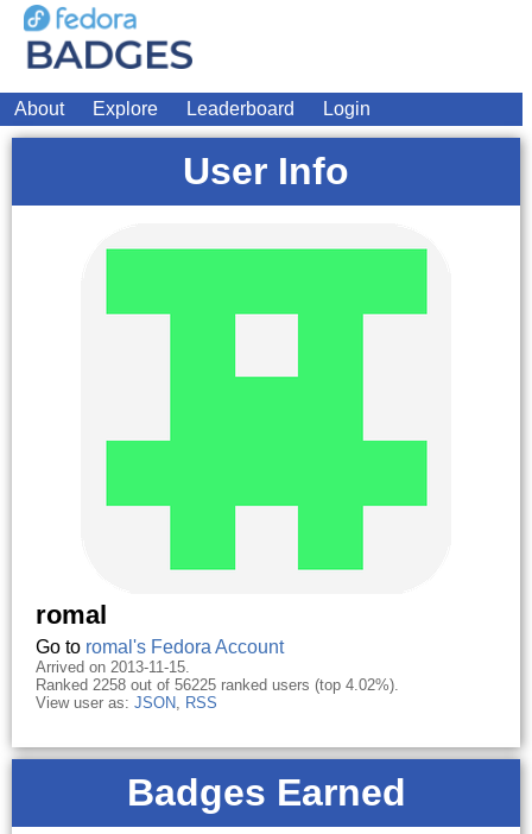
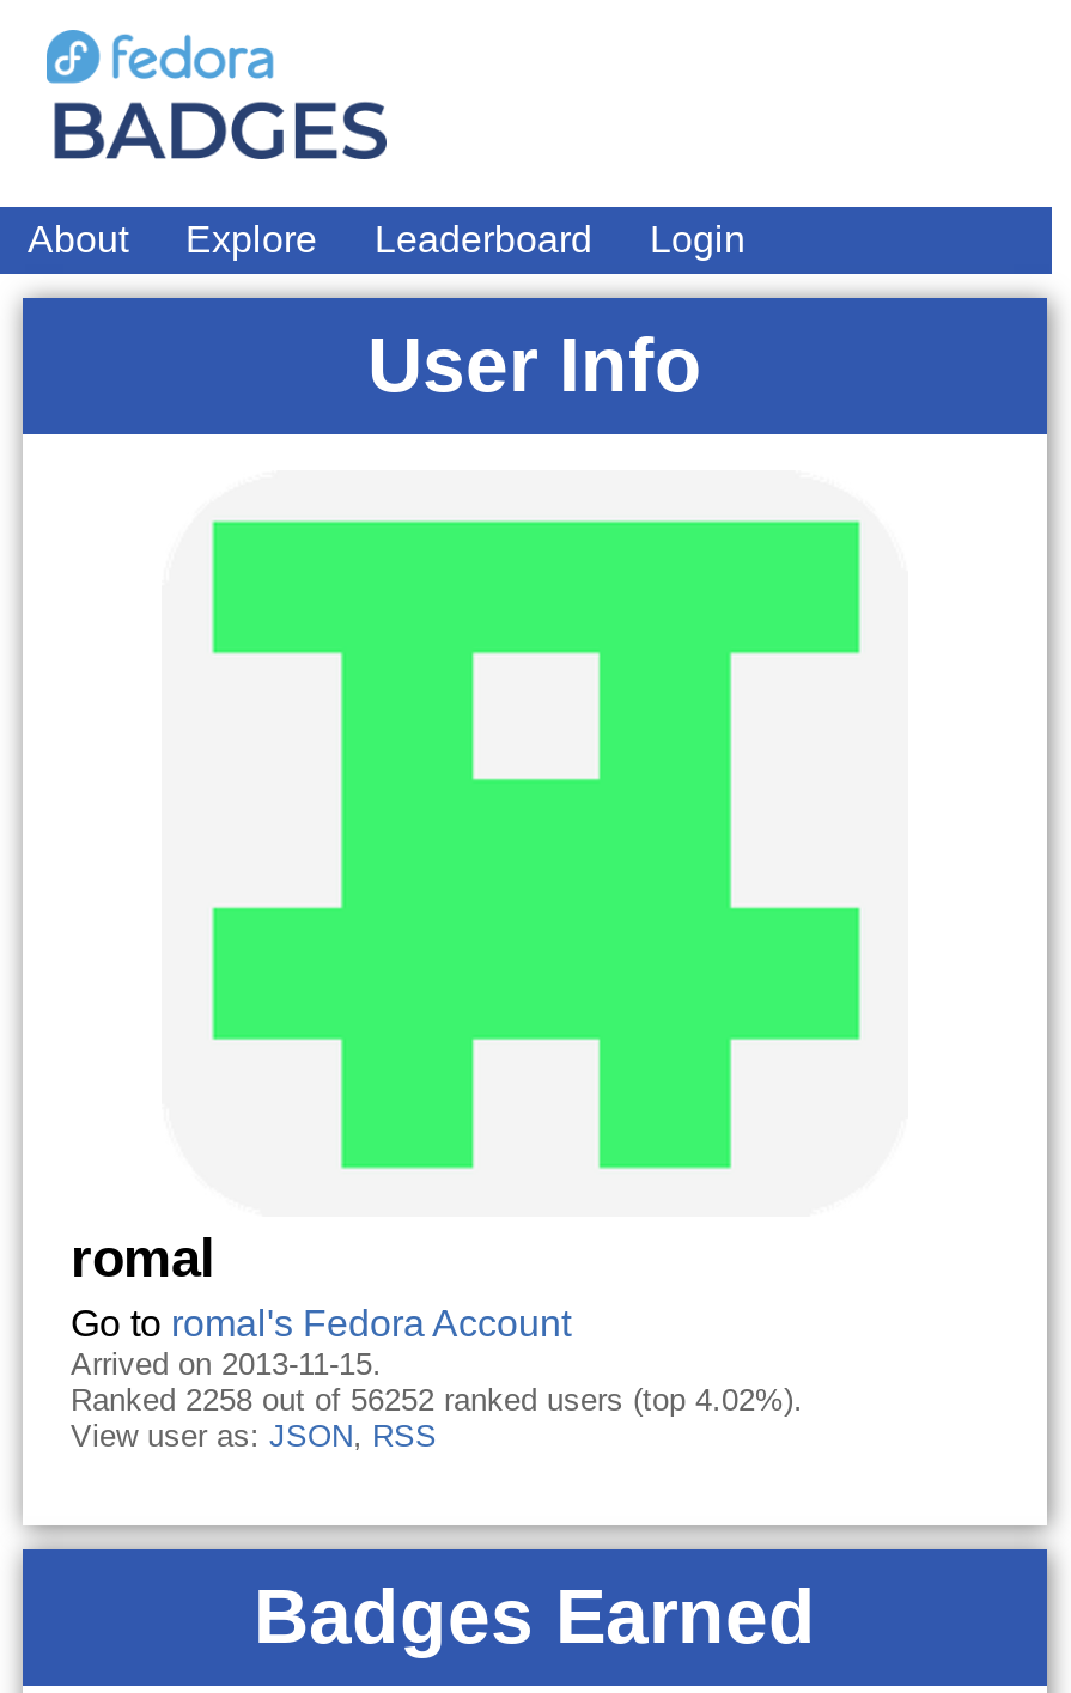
- Ranked 2258 out of 56225 ranked users (top 4.02%).
+ Ranked 2258 out of 56252 ranked users (top 4.02%).
